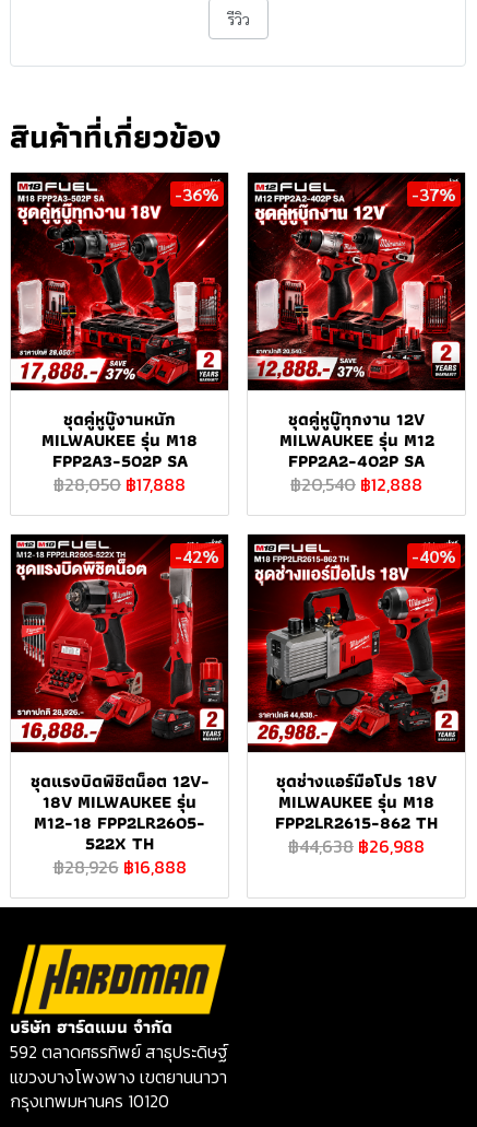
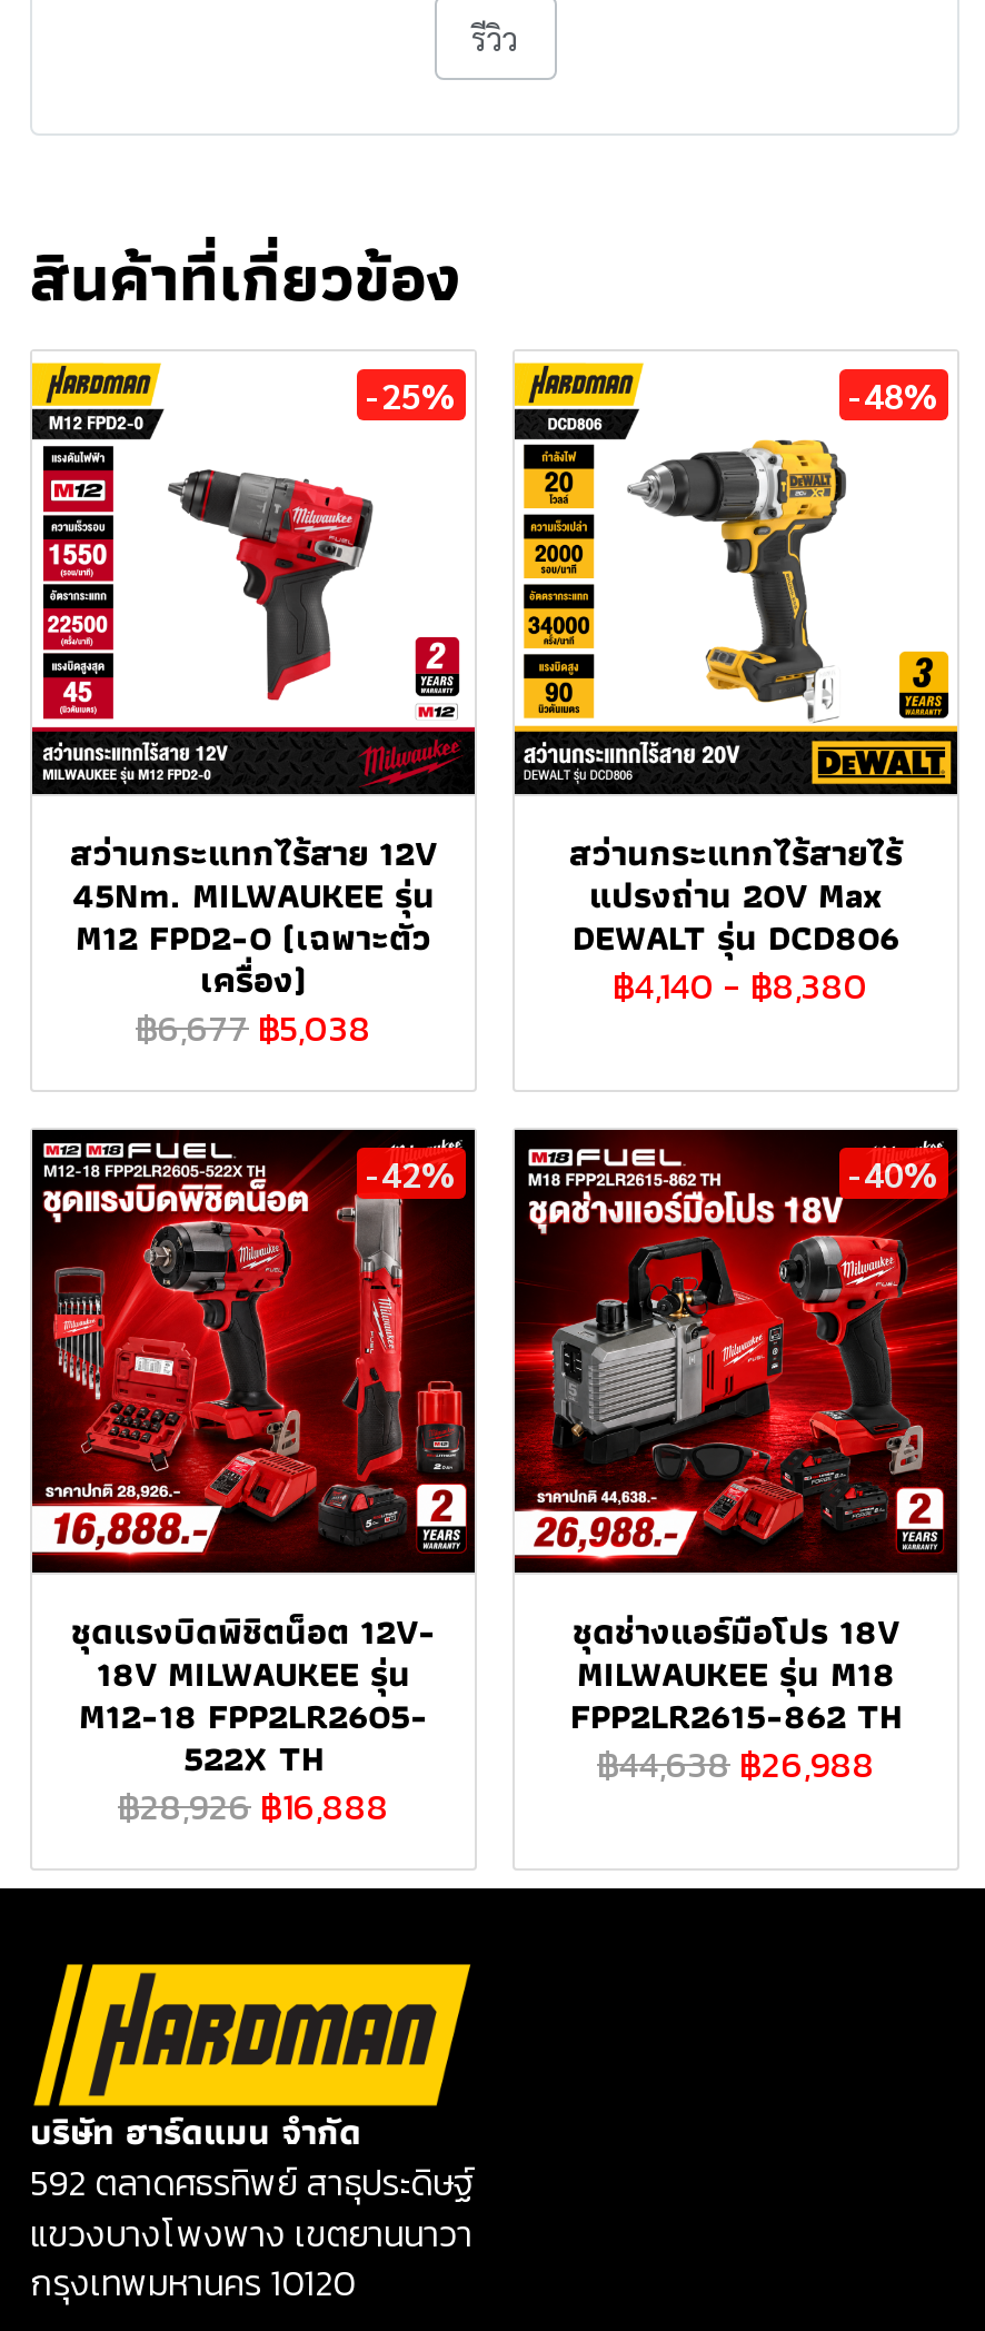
- [image]
- -36%
+ [image]
+ -25%

- [image]
- -37%
+ [image]
+ -48%

- ชุดคู่หูบู๊งานหนัก
- MILWAUKEE รุ่น M18
- FPP2A3-502P SA
- ฿28,050 ฿17,888
+ สว่านกระแทกไร้สาย 12V
+ 45Nm. MILWAUKEE รุ่น
+ M12 FPD2-0 (เฉพาะตัว
+ เครื่อง)
+ ฿6,677 ฿5,038

- ชุดคู่หูบู๊ทุกงาน 12V
- MILWAUKEE รุ่น M12
- FPP2A2-402P SA
- ฿20,540 ฿12,888
+ สว่านกระแทกไร้สายไร้
+ แปรงถ่าน 20V Max
+ DEWALT รุ่น DCD806
+ ฿4,140 - ฿8,380
